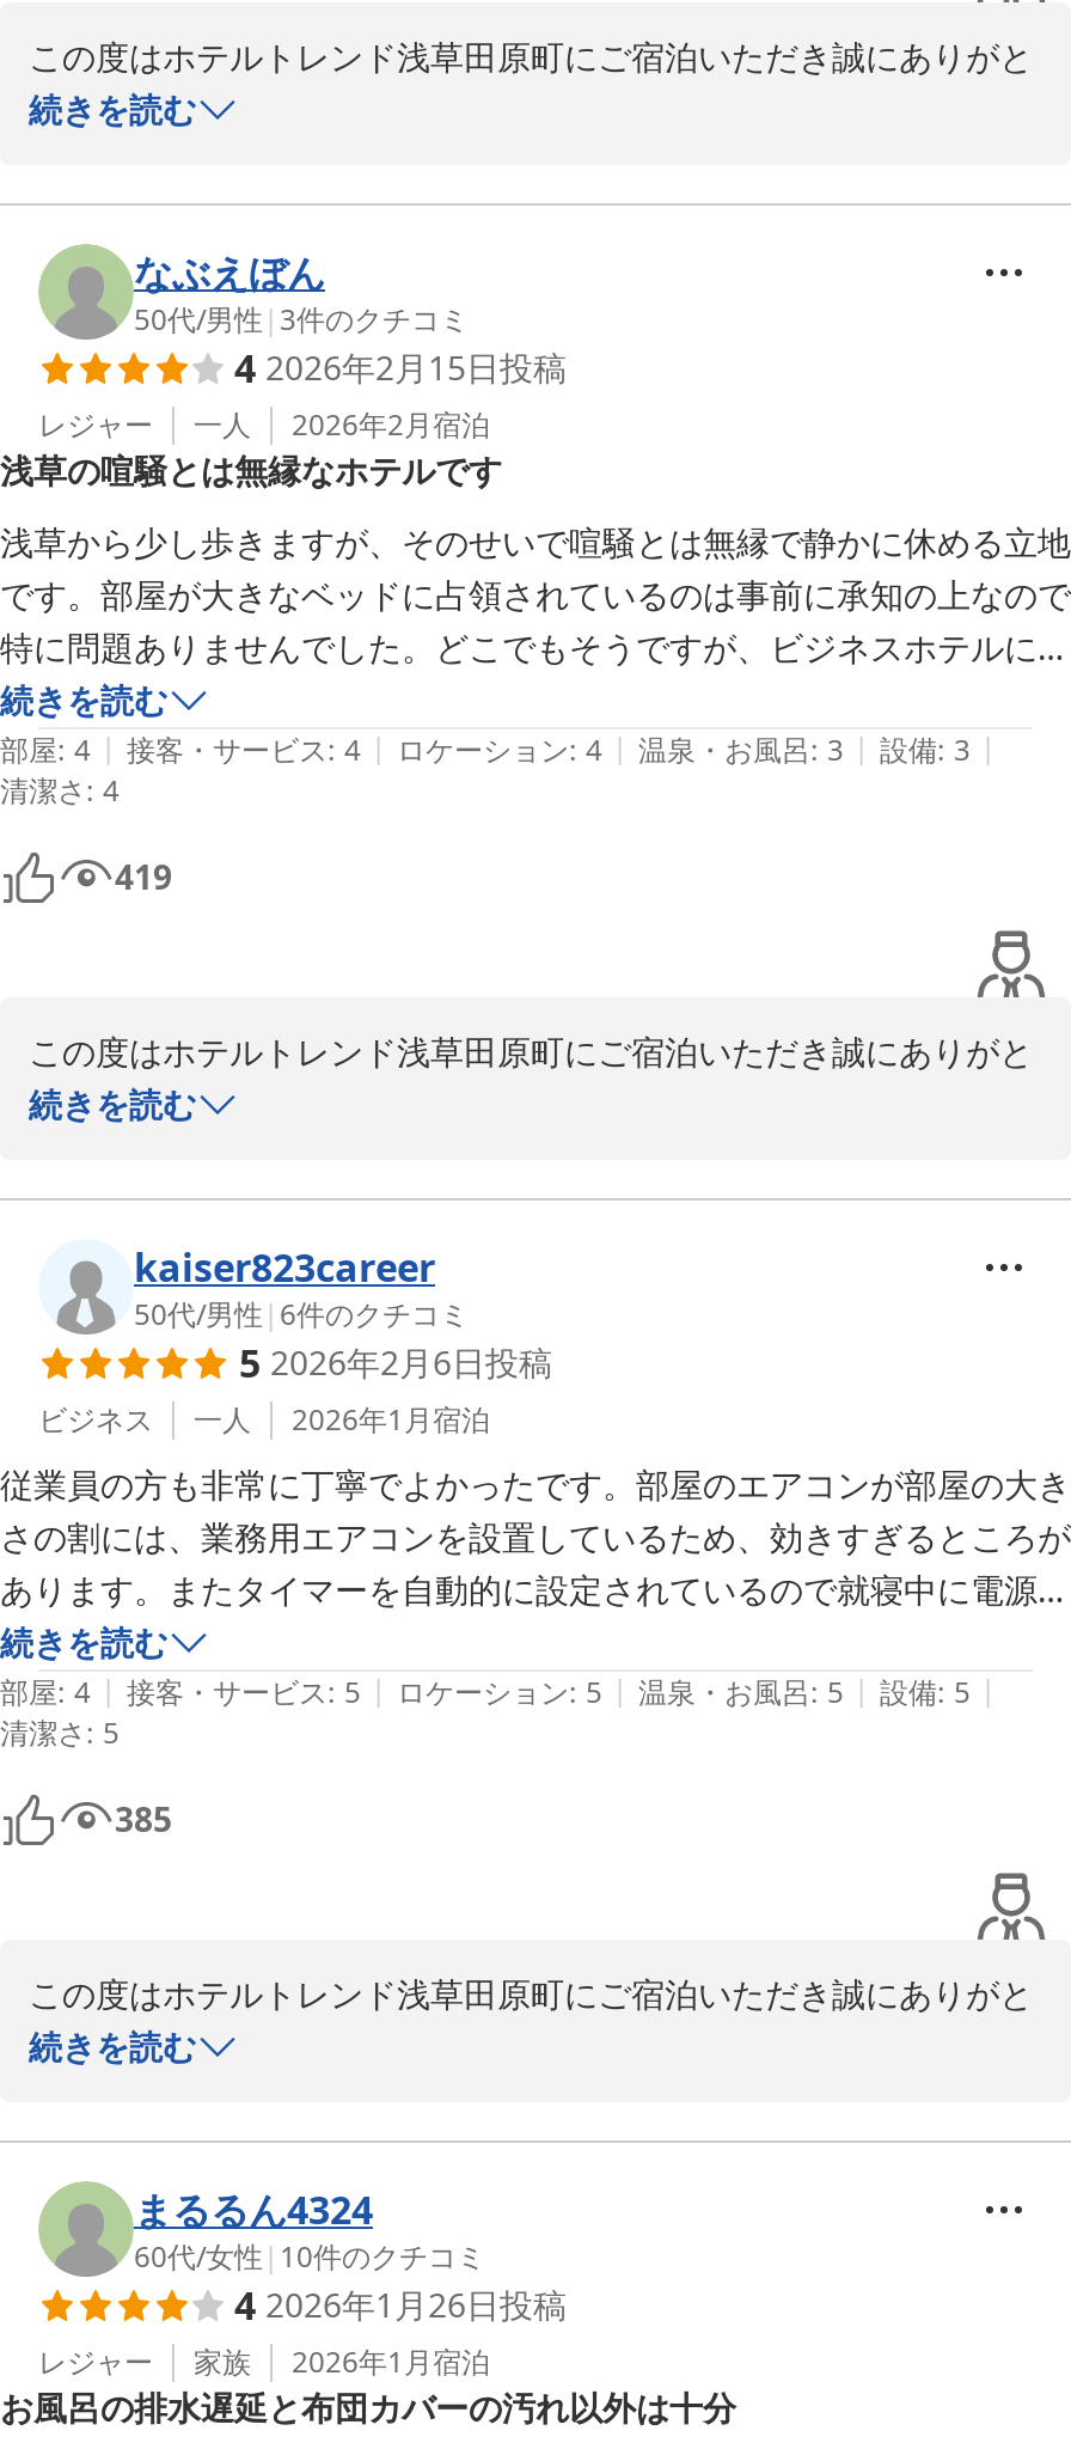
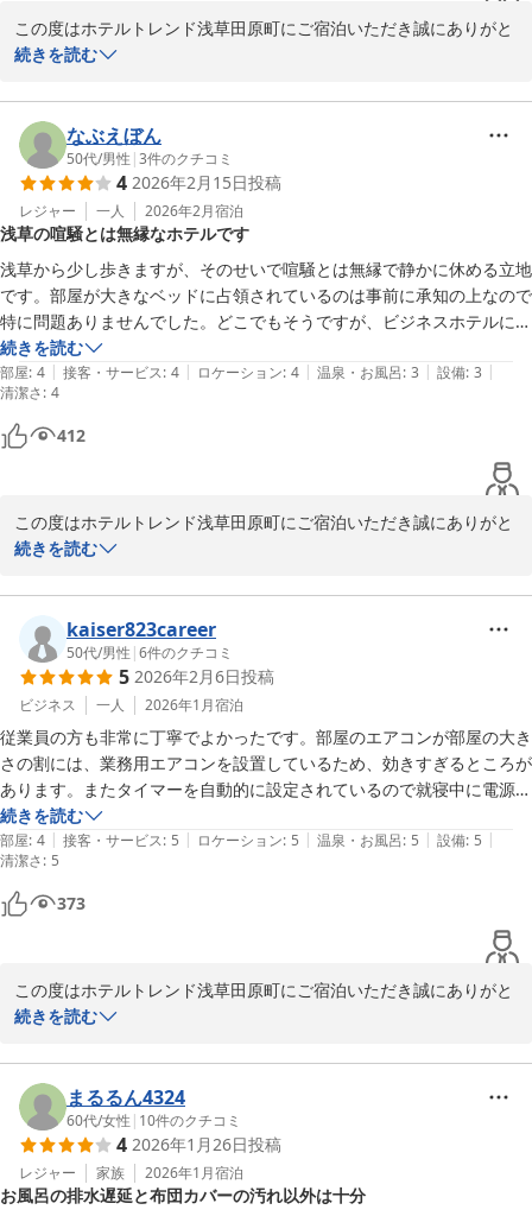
- 419
+ 412

- 385
+ 373
